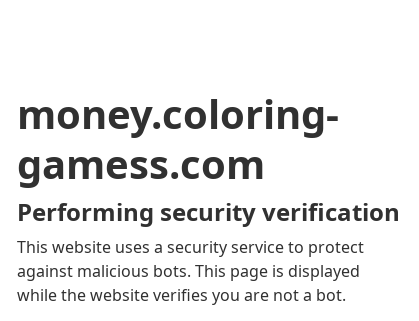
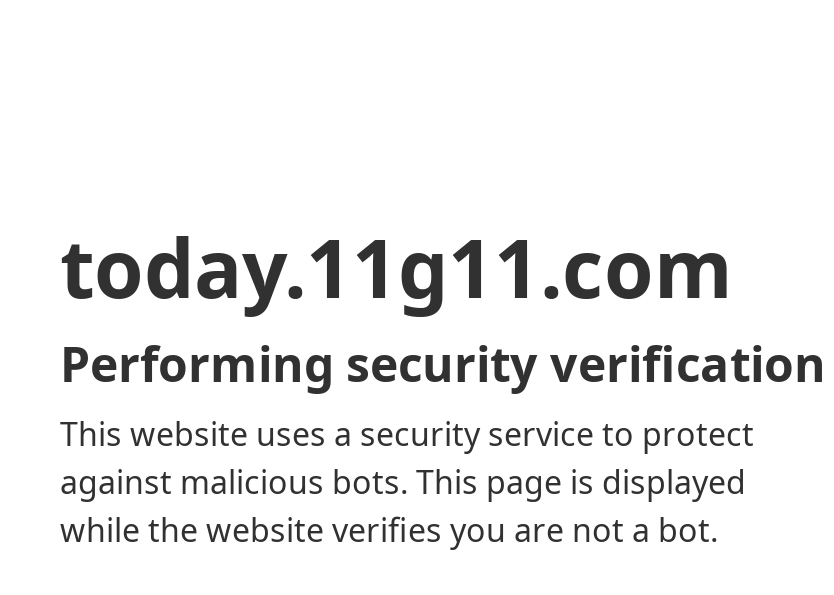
- money.coloring-
- gamess.com
+ today.11g11.com
